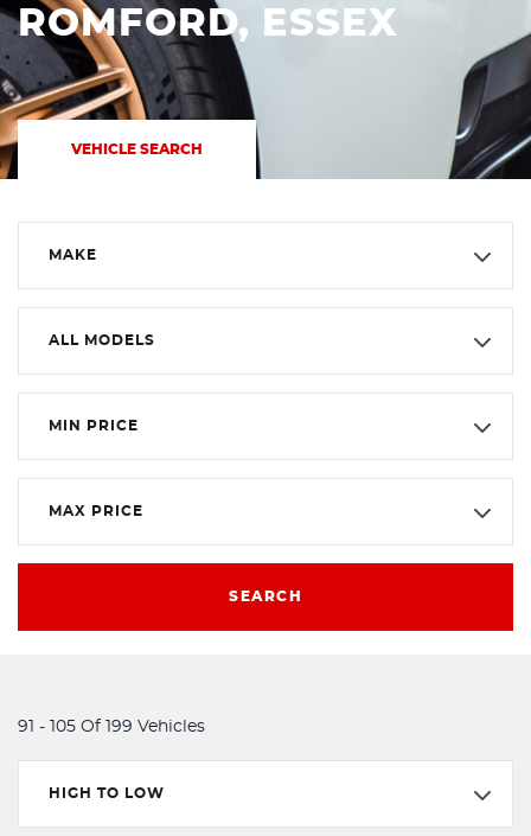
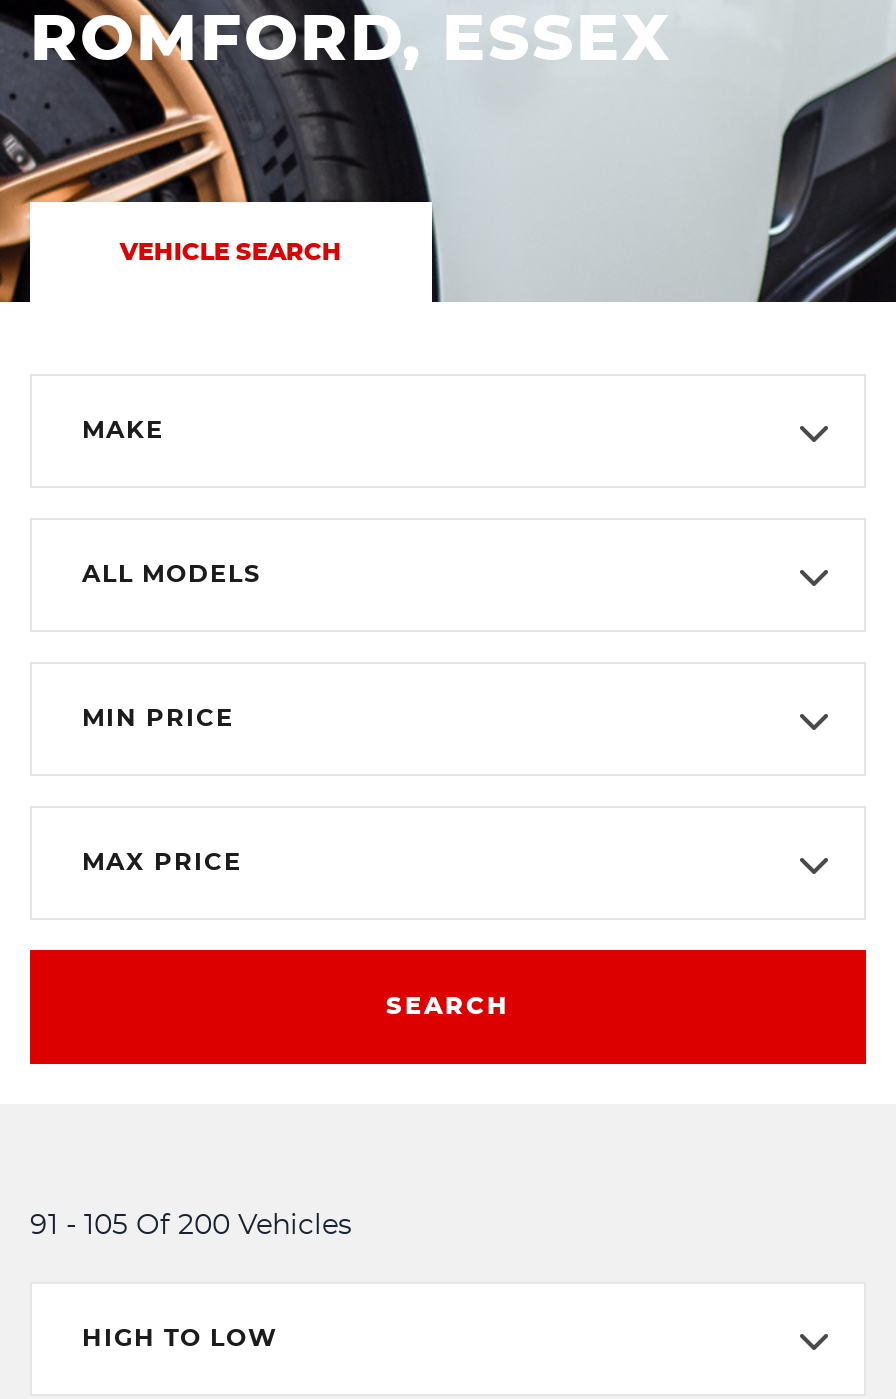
- 91 - 105 Of 199 Vehicles
+ 91 - 105 Of 200 Vehicles
